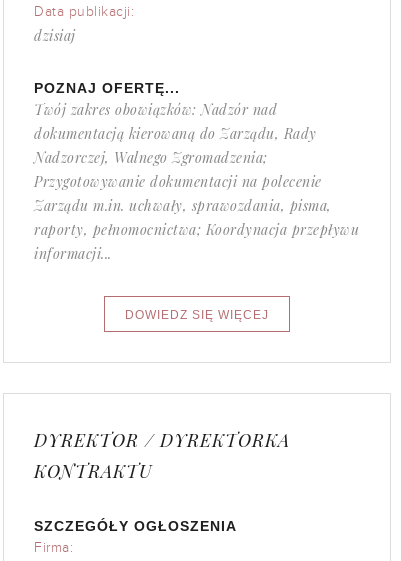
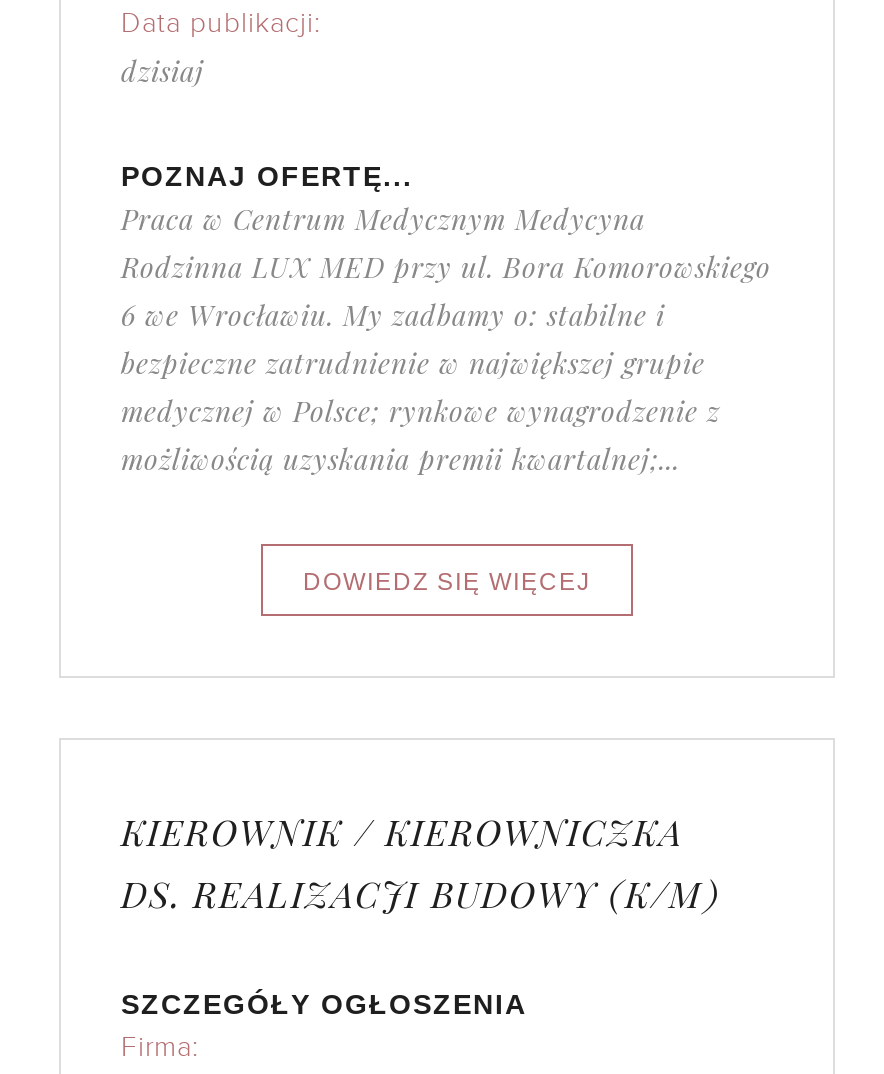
- Twój zakres obowiązków: Nadzór nad
- dokumentacją kierowaną do Zarządu, Rady
- Nadzorczej, Walnego Zgromadzenia;
- Przygotowywanie dokumentacji na polecenie
- Zarządu m.in. uchwały, sprawozdania, pisma,
- raporty, pełnomocnictwa; Koordynacja przepływu
- informacji...
+ Praca w Centrum Medycznym Medycyna
+ Rodzinna LUX MED przy ul. Bora Komorowskiego
+ 6 we Wrocławiu. My zadbamy o: stabilne i
+ bezpieczne zatrudnienie w największej grupie
+ medycznej w Polsce; rynkowe wynagrodzenie z
+ możliwością uzyskania premii kwartalnej;...

- DYREKTOR / DYREKTORKA
- KONTRAKTU
+ KIEROWNIK / KIEROWNICZKA
+ DS. REALIZACJI BUDOWY (K/M)
